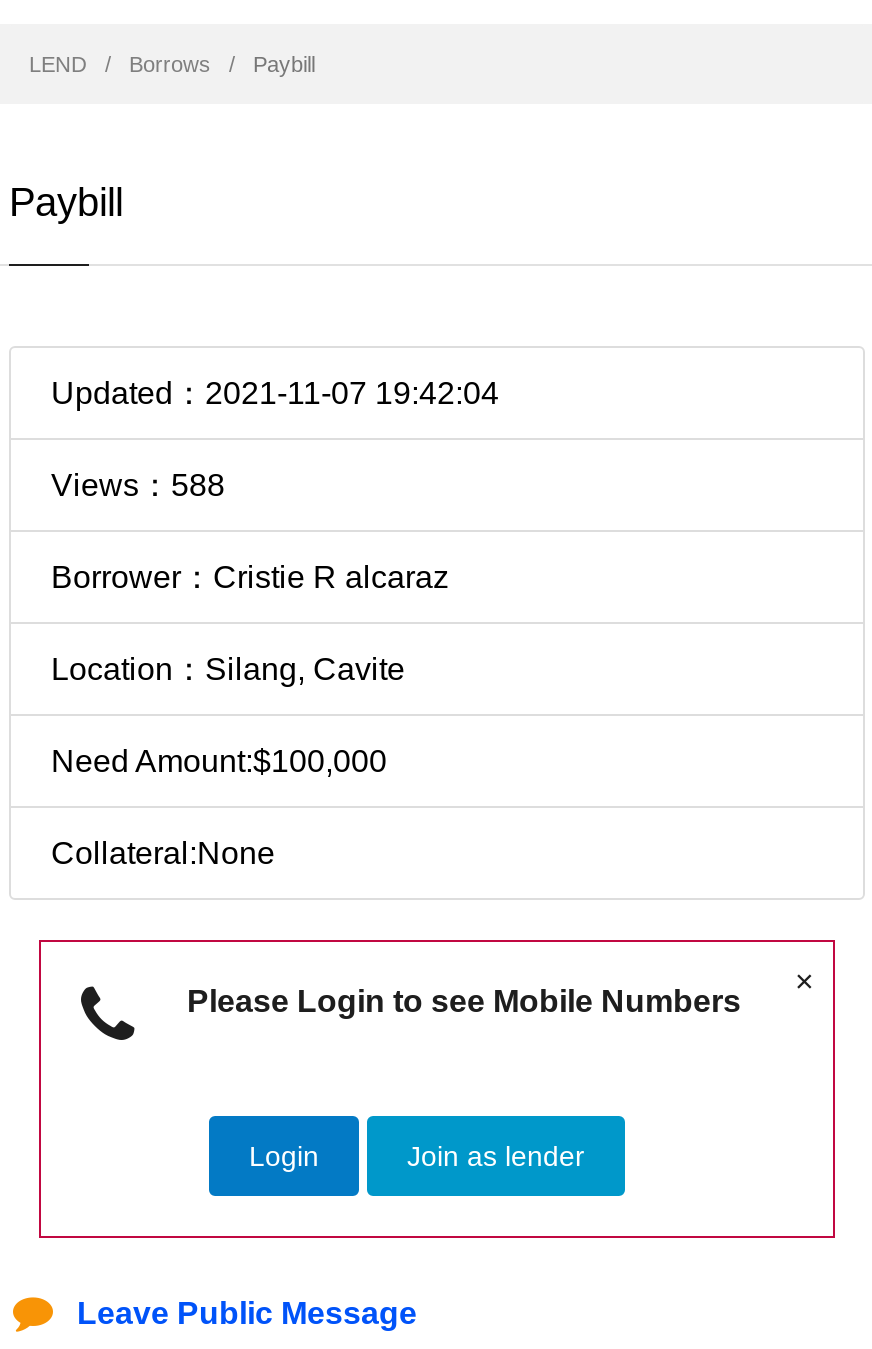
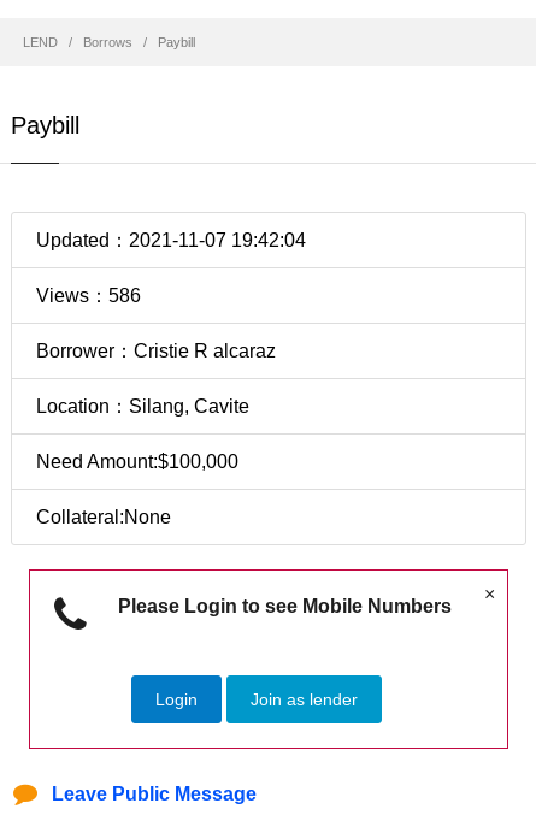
- Views：588
+ Views：586
